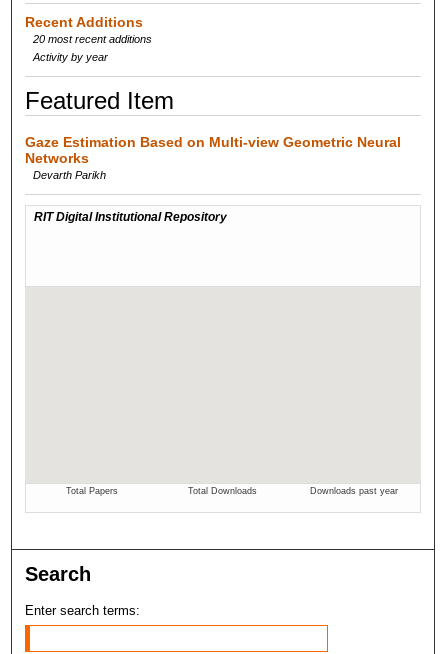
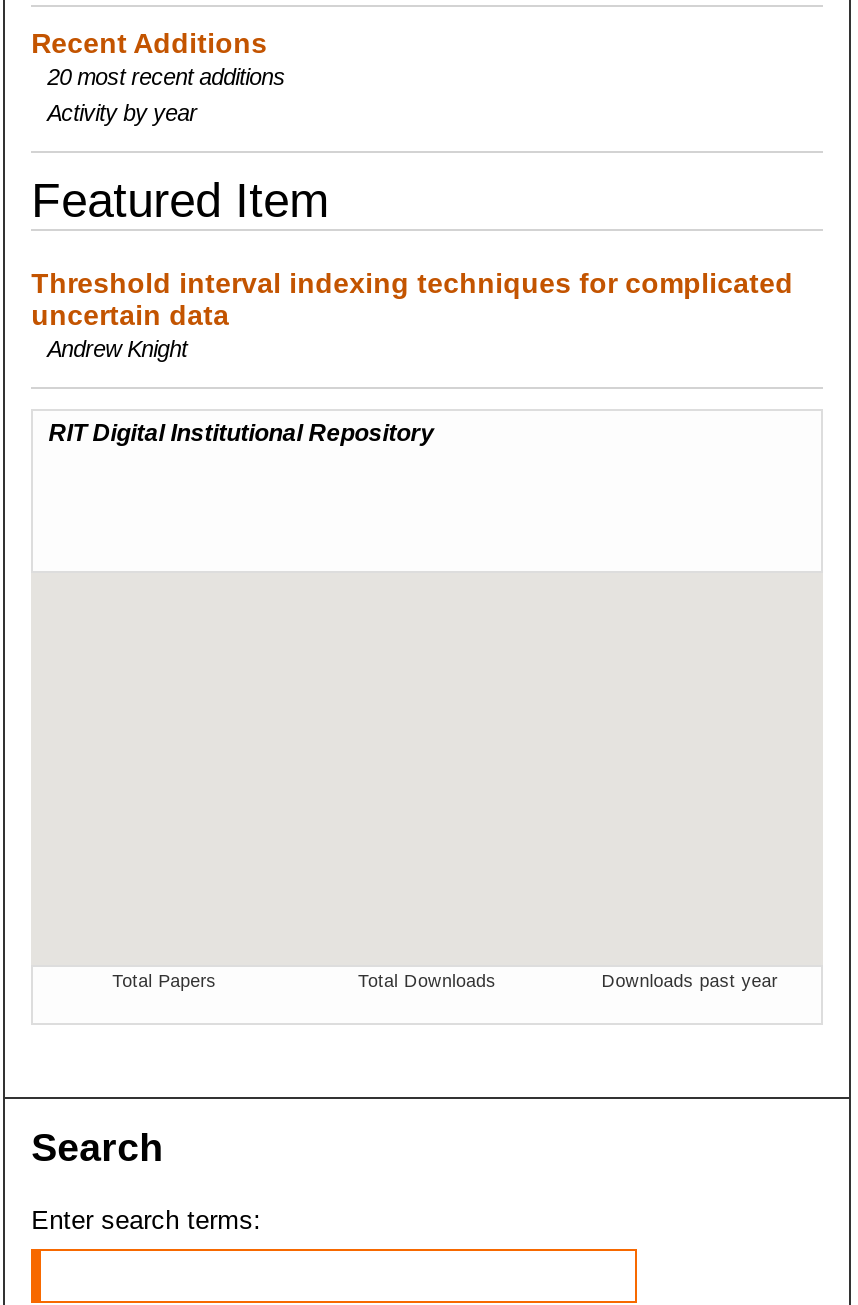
- Gaze Estimation Based on Multi-view Geometric Neural
- Networks
- Devarth Parikh
+ Threshold interval indexing techniques for complicated
+ uncertain data
+ Andrew Knight
